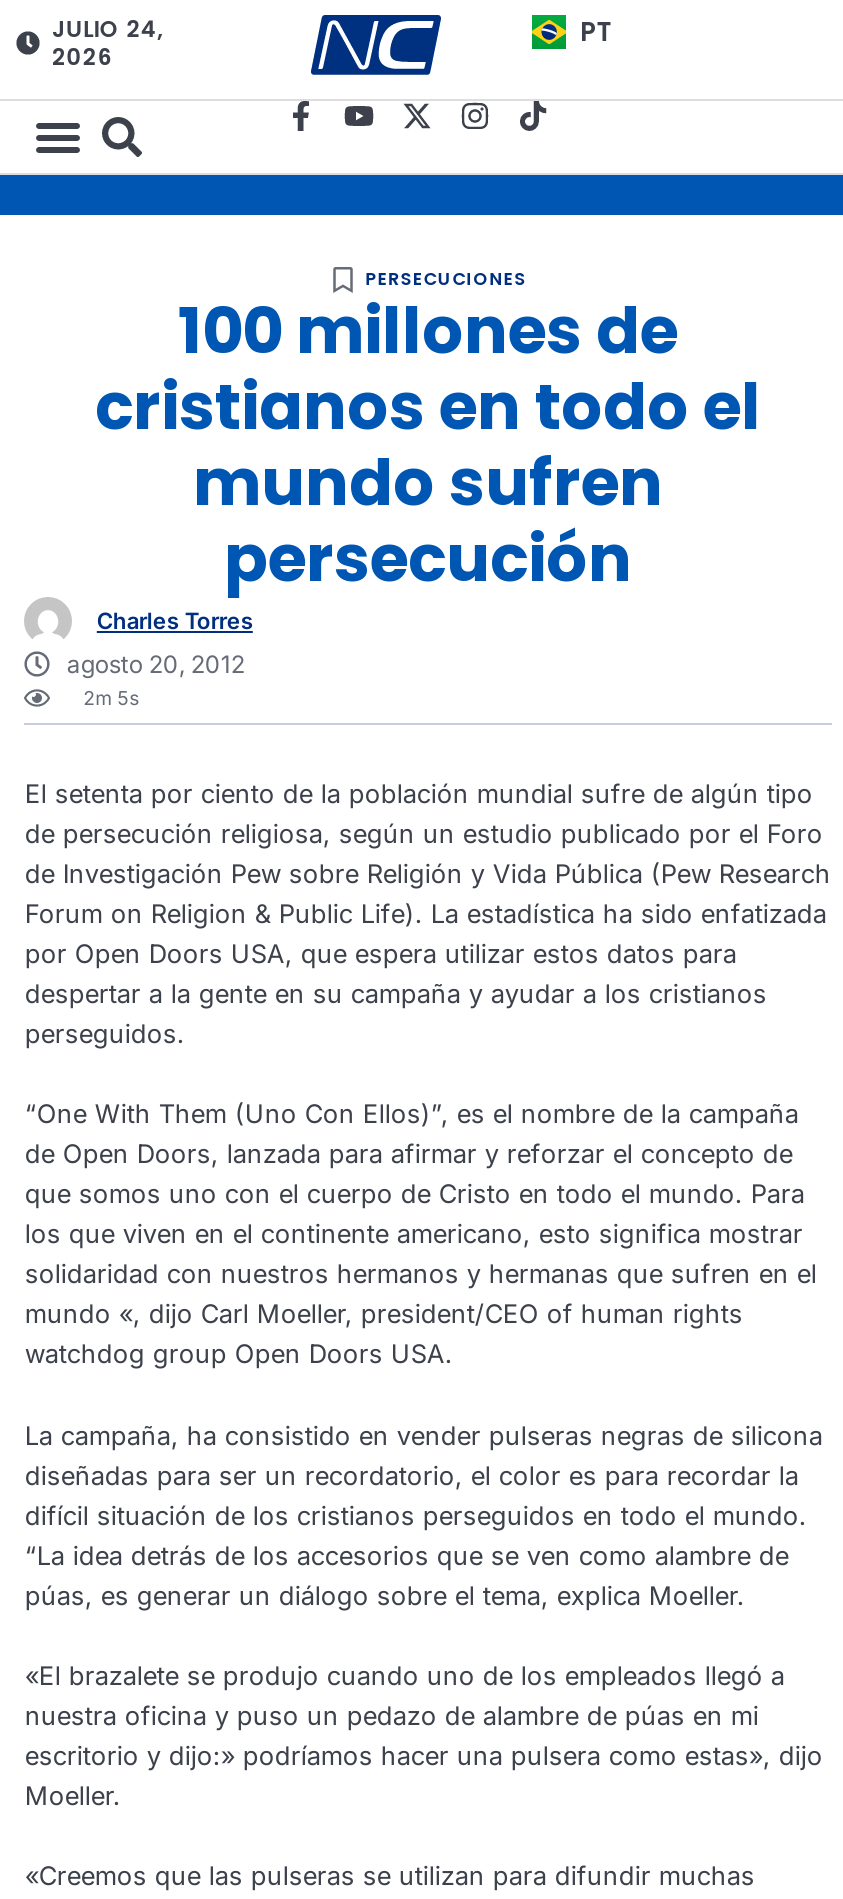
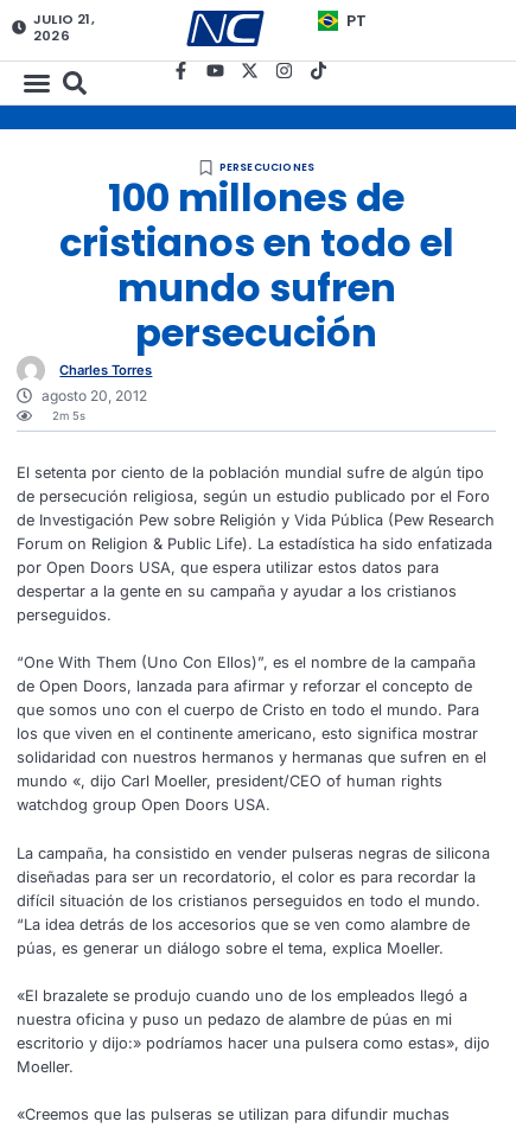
- JULIO 24,
+ JULIO 21,
